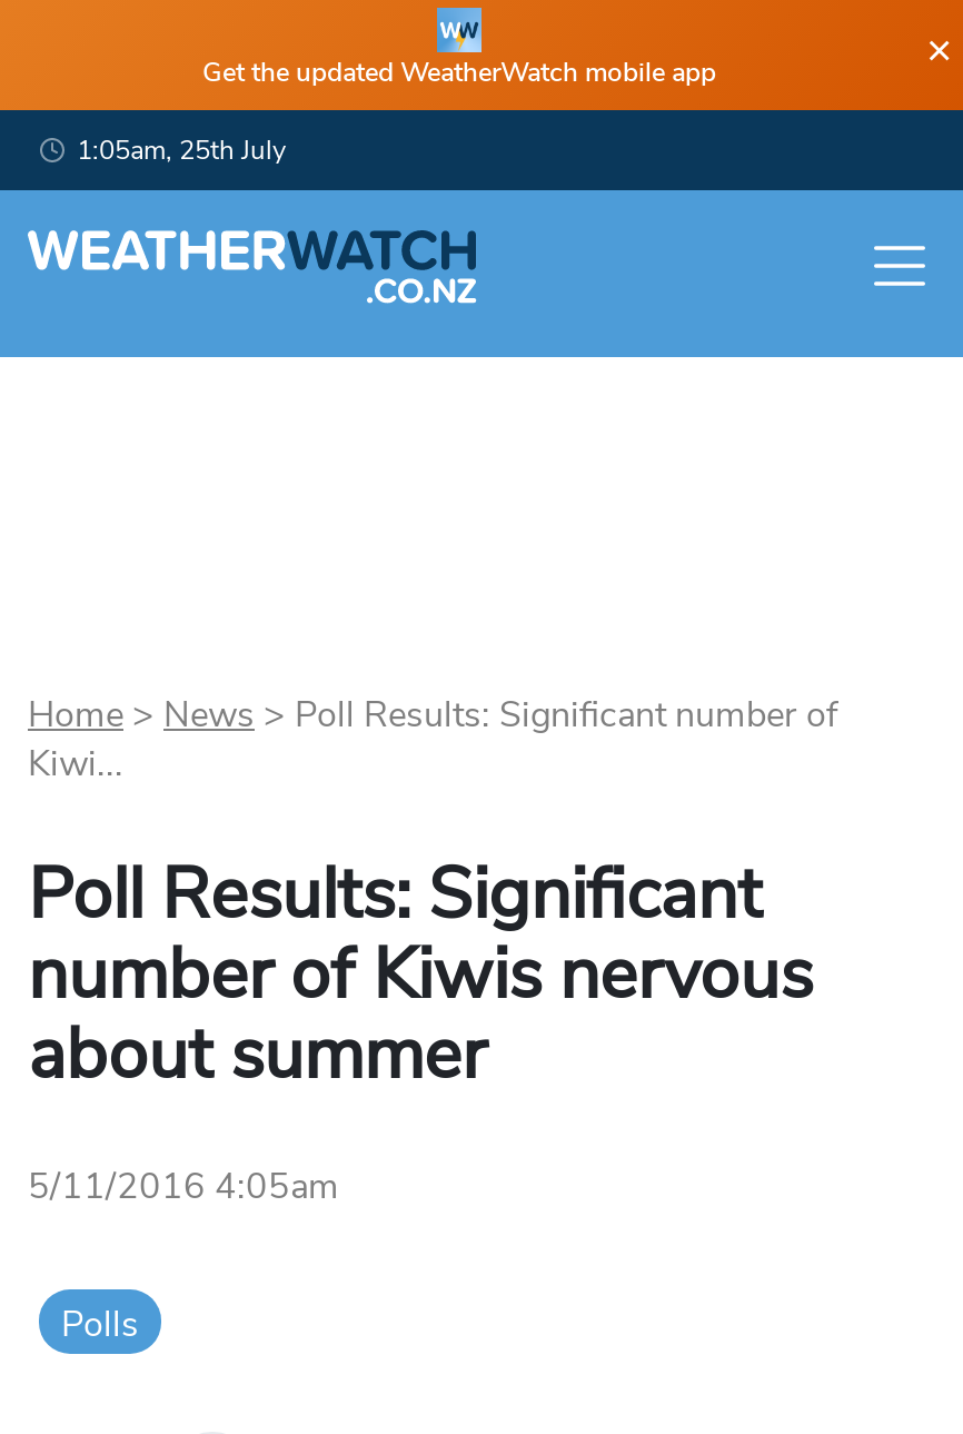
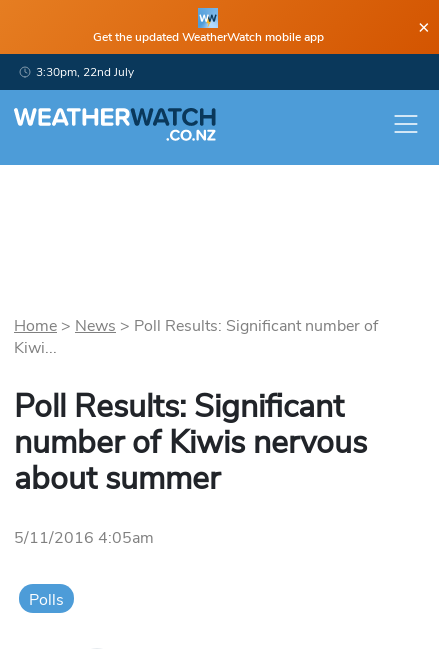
- 1:05am, 25th July
+ 3:30pm, 22nd July
